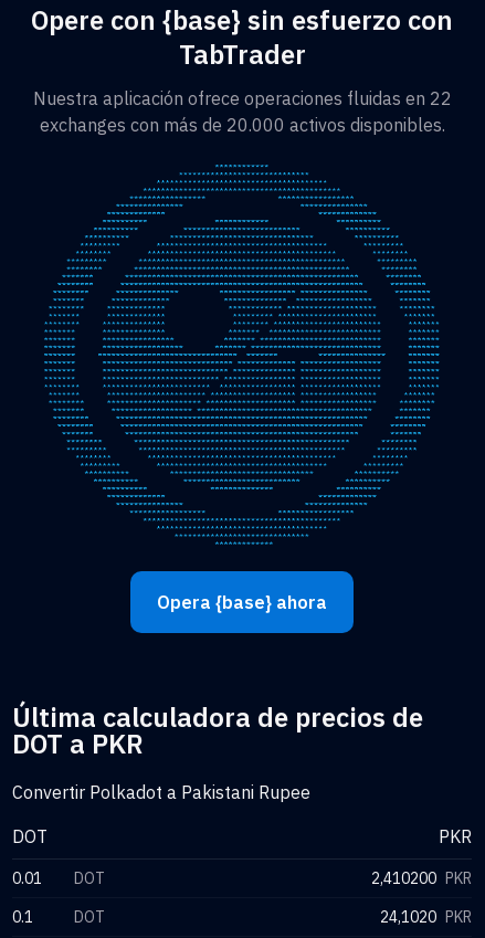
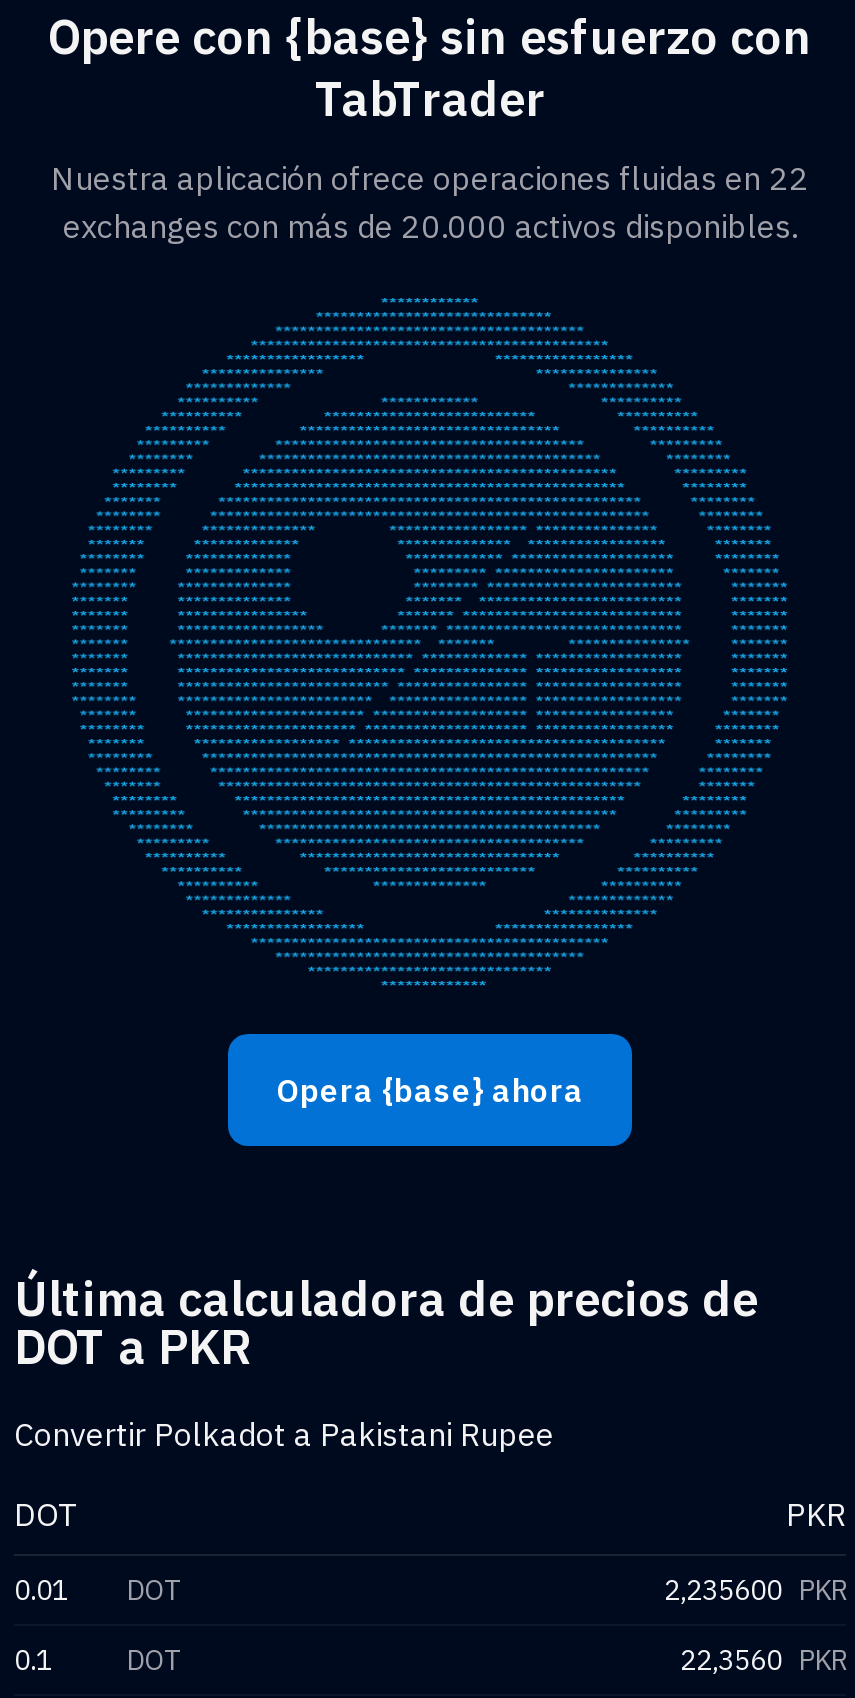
- 2,410200 PKR
+ 2,235600 PKR

- 24,1020 PKR
+ 22,3560 PKR
